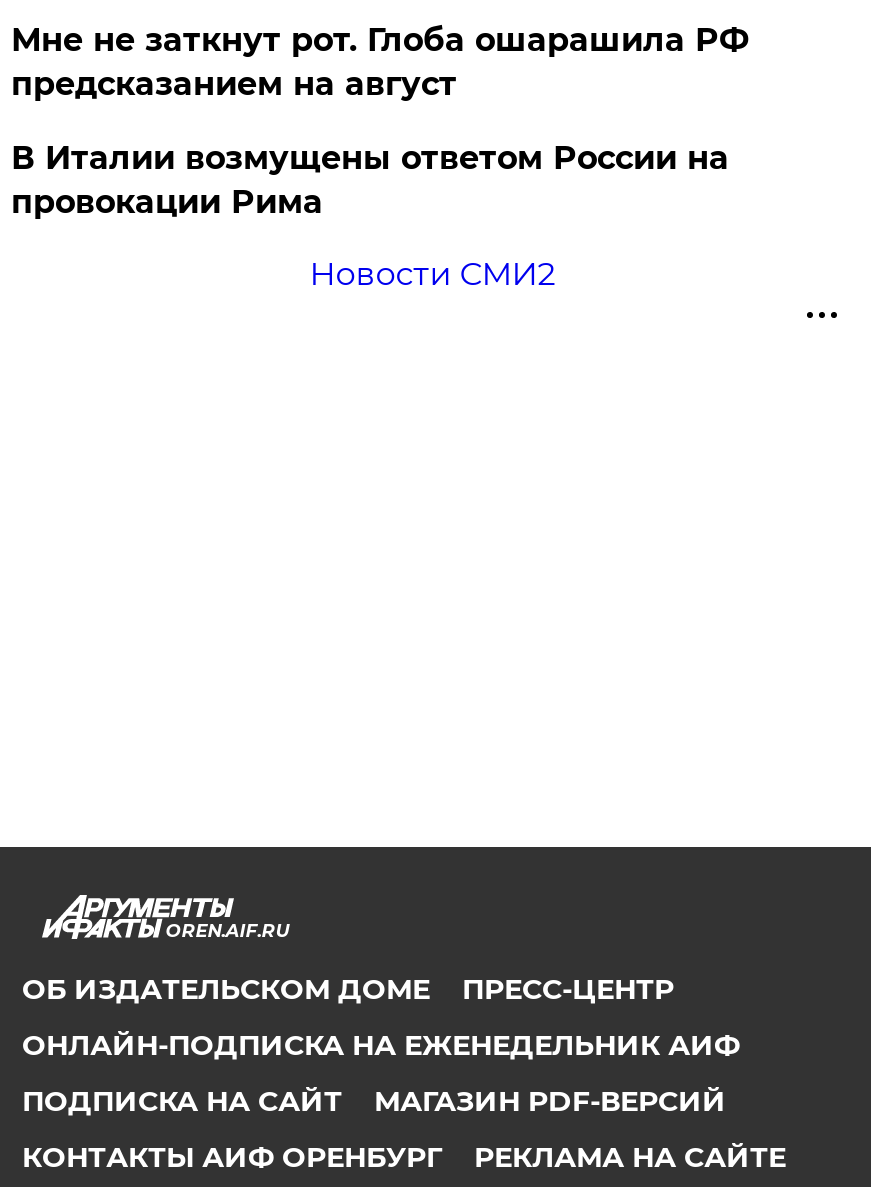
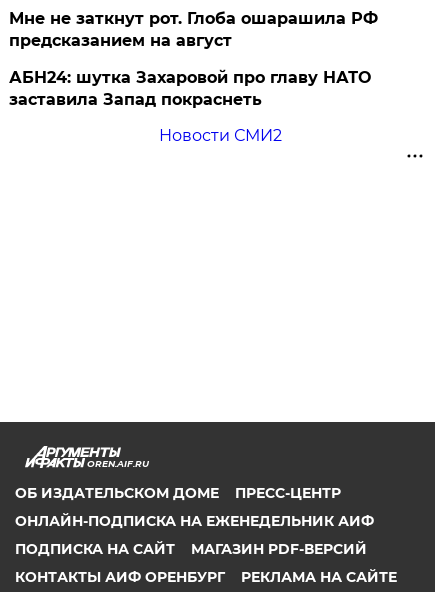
- В Италии возмущены ответом России на
- провокации Рима
+ АБН24: шутка Захаровой про главу НАТО
+ заставила Запад покраснеть
